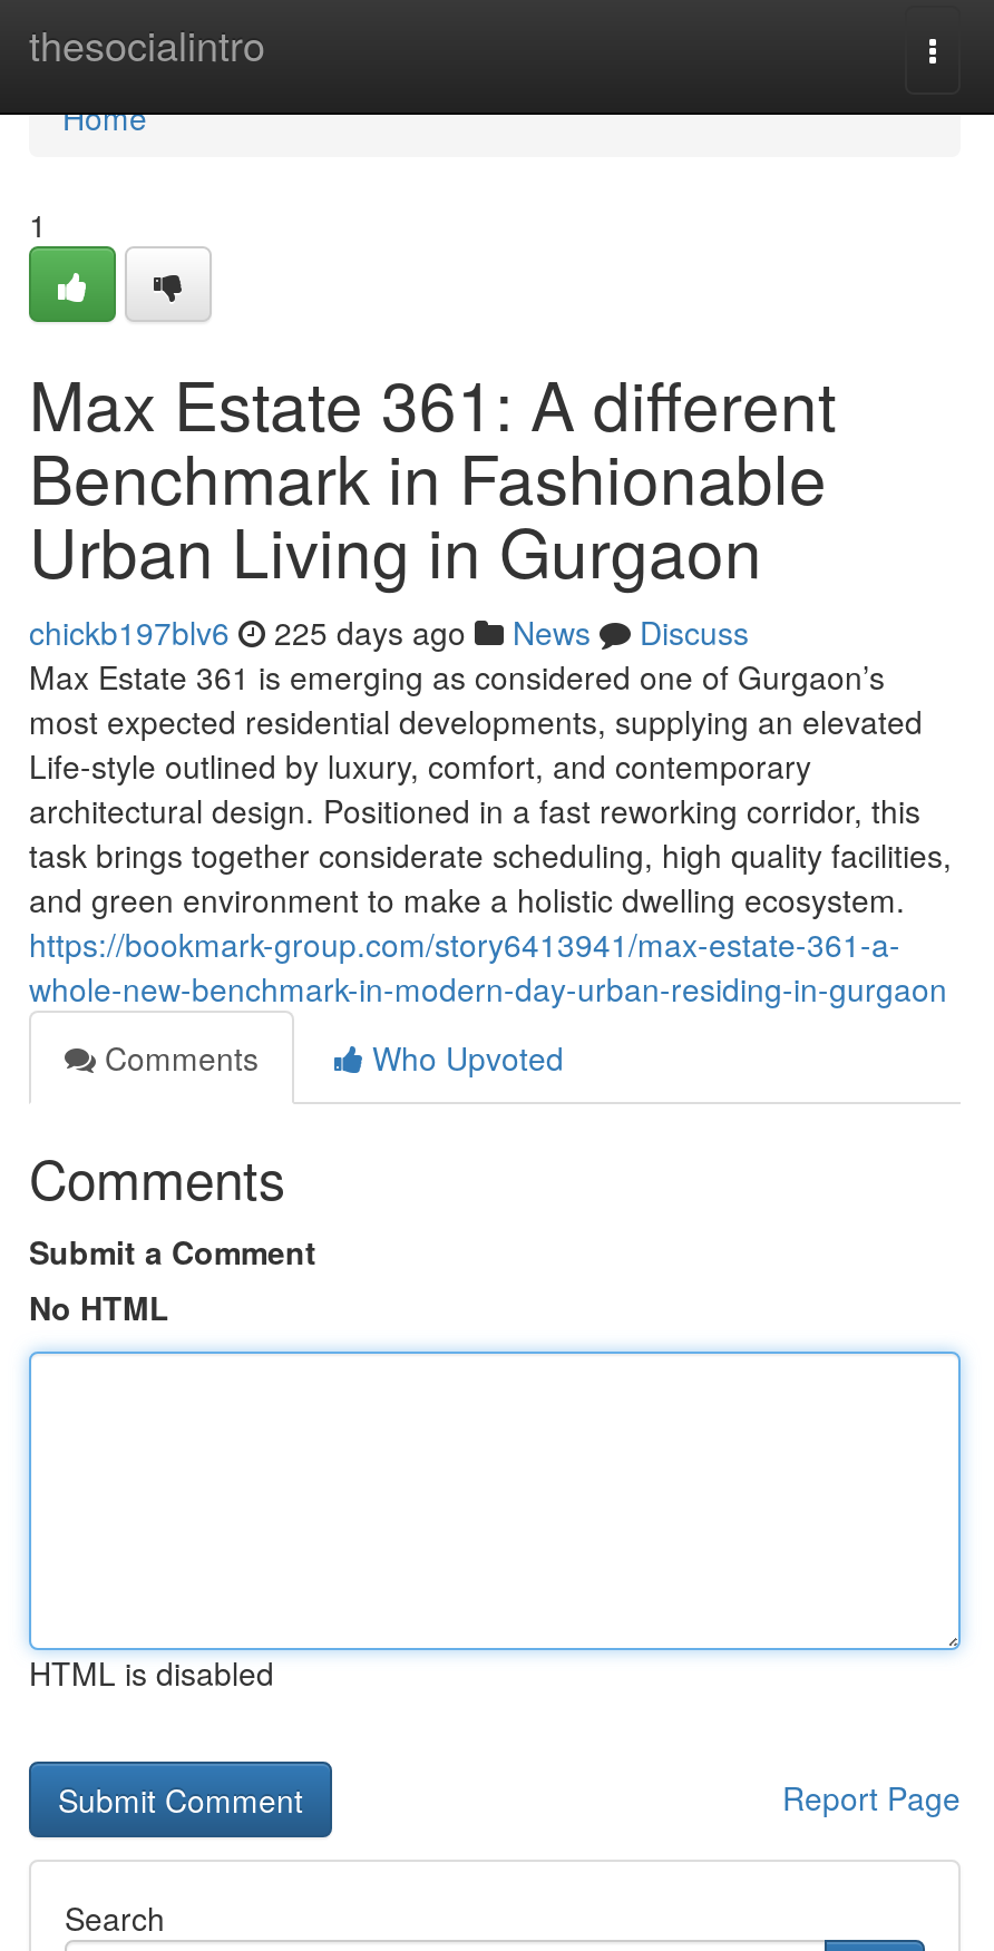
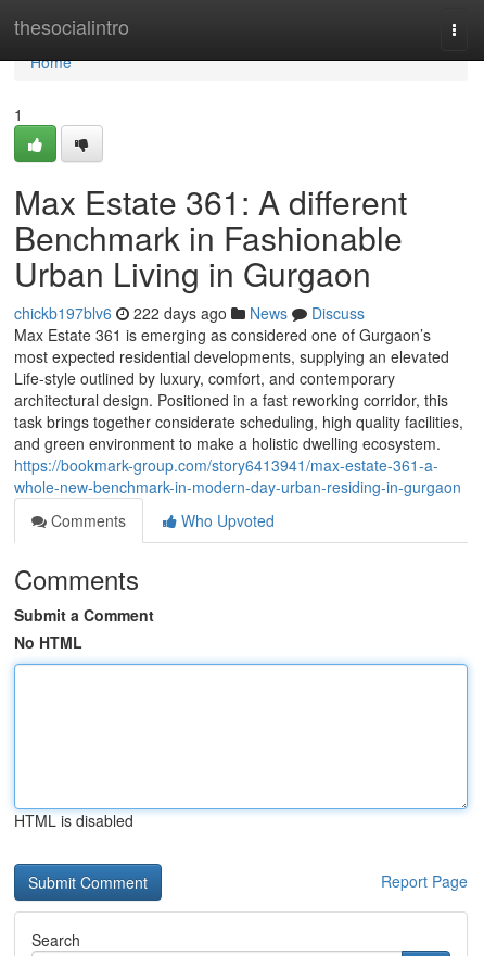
- chickb197blv6 225 days ago News Discuss
+ chickb197blv6 222 days ago News Discuss
